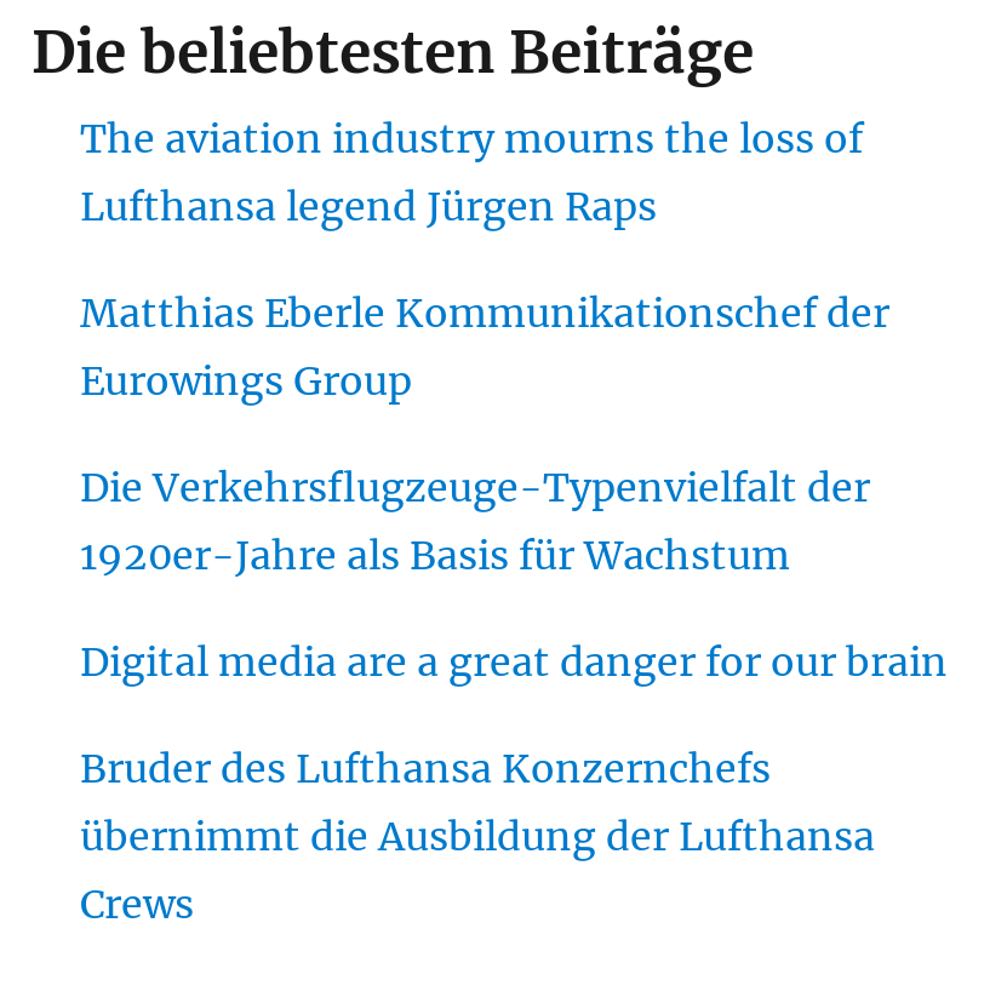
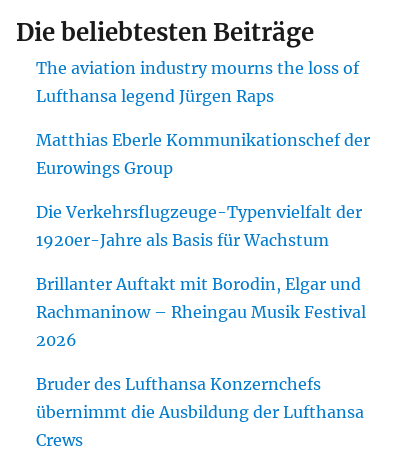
- Digital media are a great danger for our brain
+ Brillanter Auftakt mit Borodin, Elgar und
+ Rachmaninow – Rheingau Musik Festival
+ 2026
